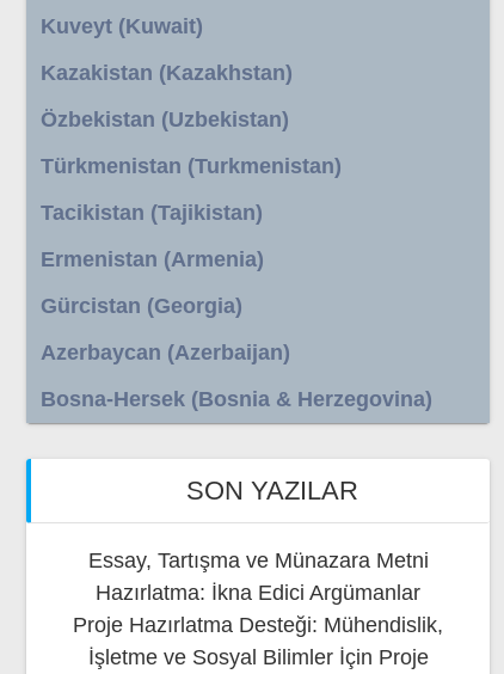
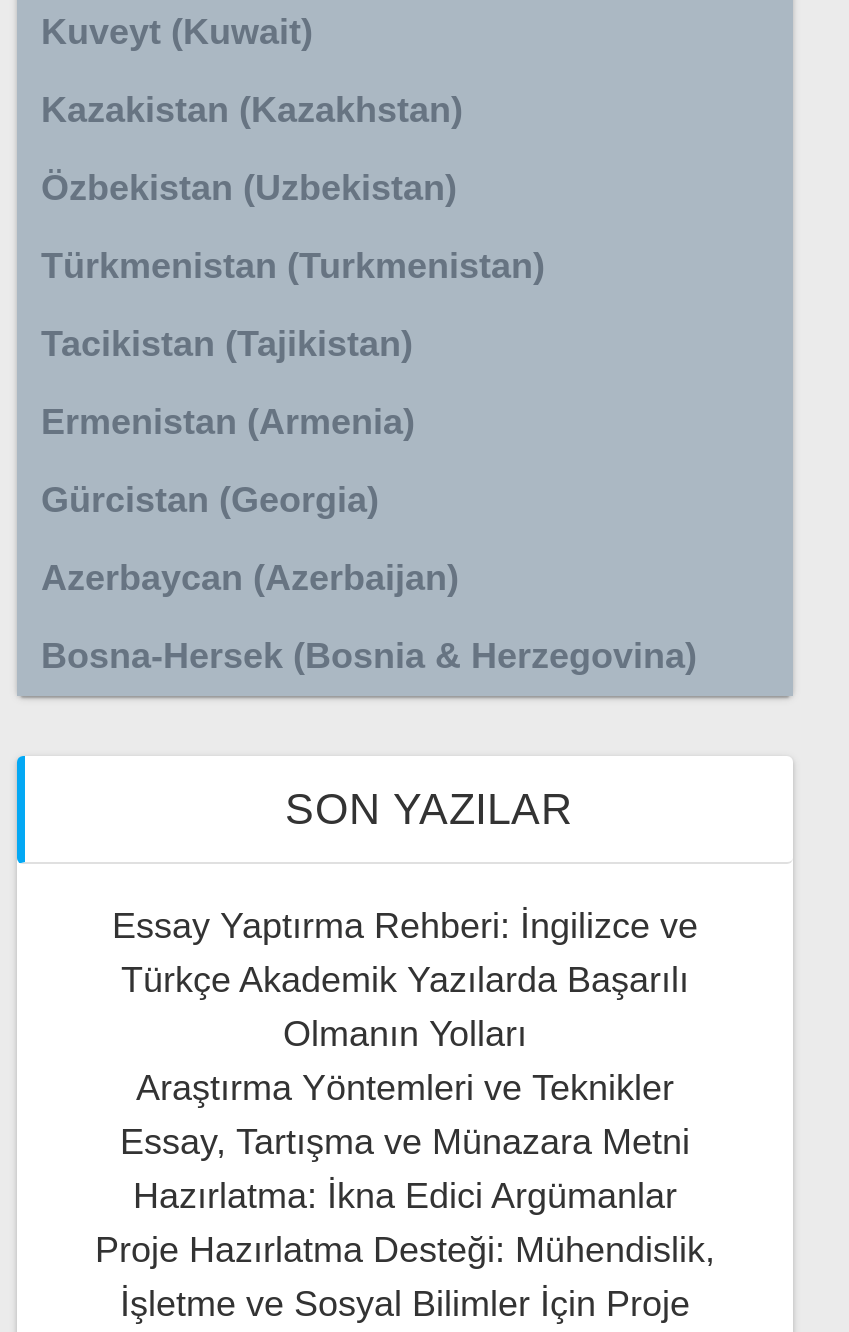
+ Essay Yaptırma Rehberi: İngilizce ve
+ Türkçe Akademik Yazılarda Başarılı
+ Olmanın Yolları
+ Araştırma Yöntemleri ve Teknikler
